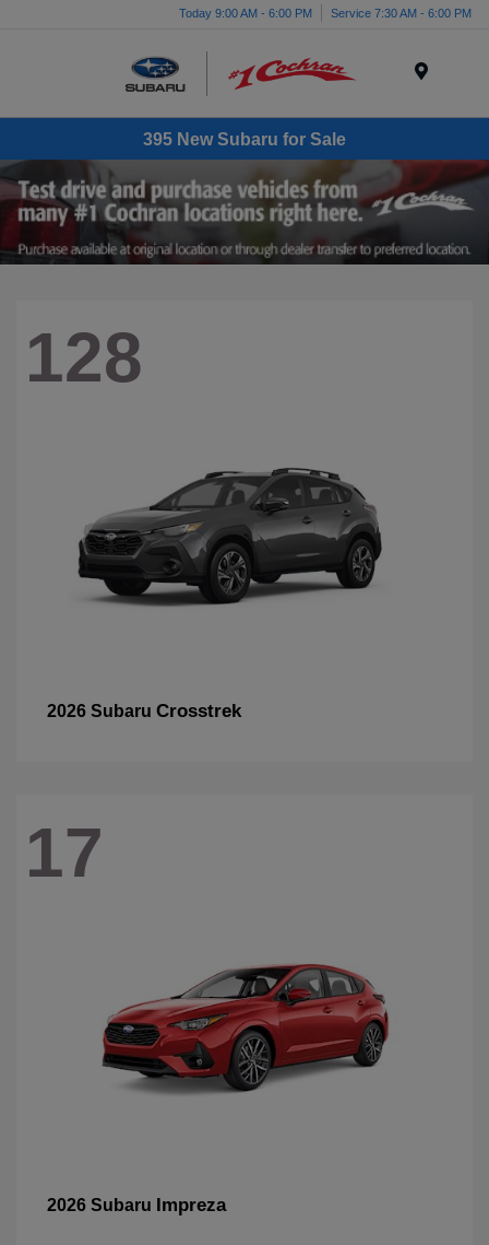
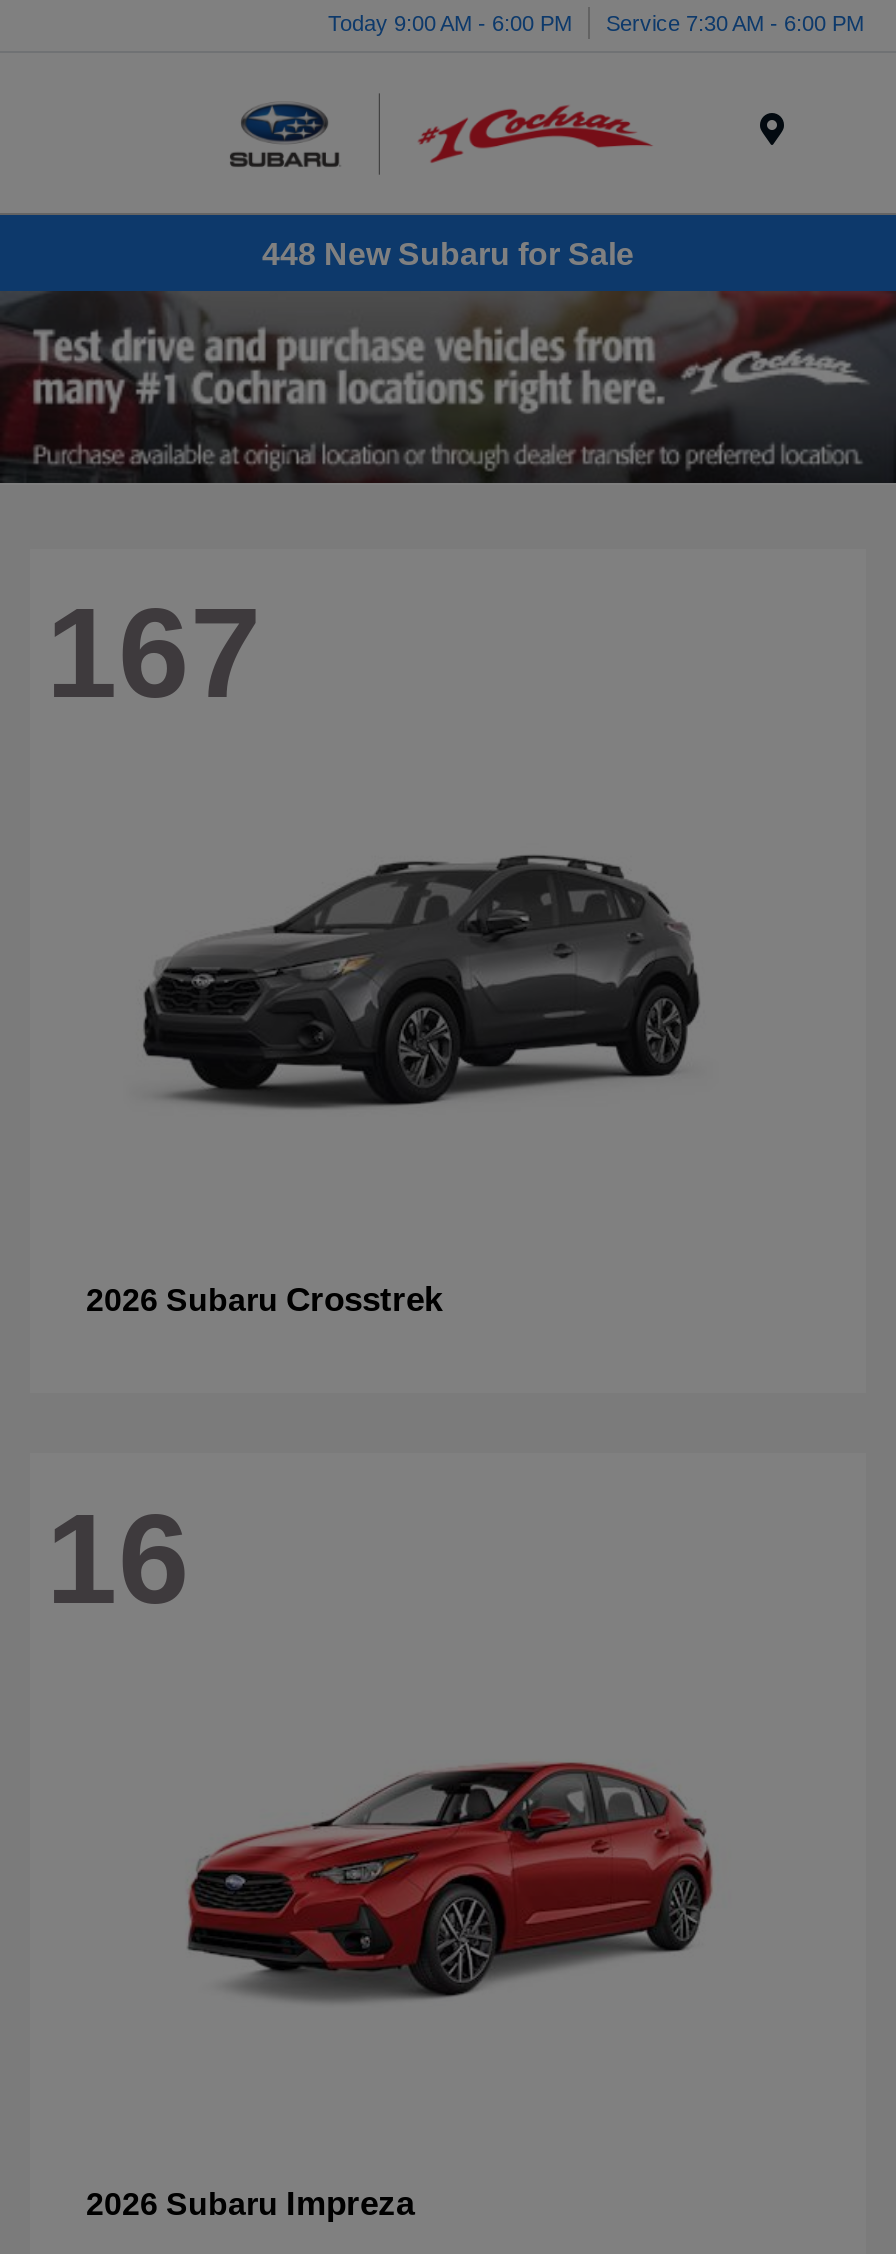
- 395 New Subaru for Sale
+ 448 New Subaru for Sale

- 128
+ 167

- 17
+ 16
